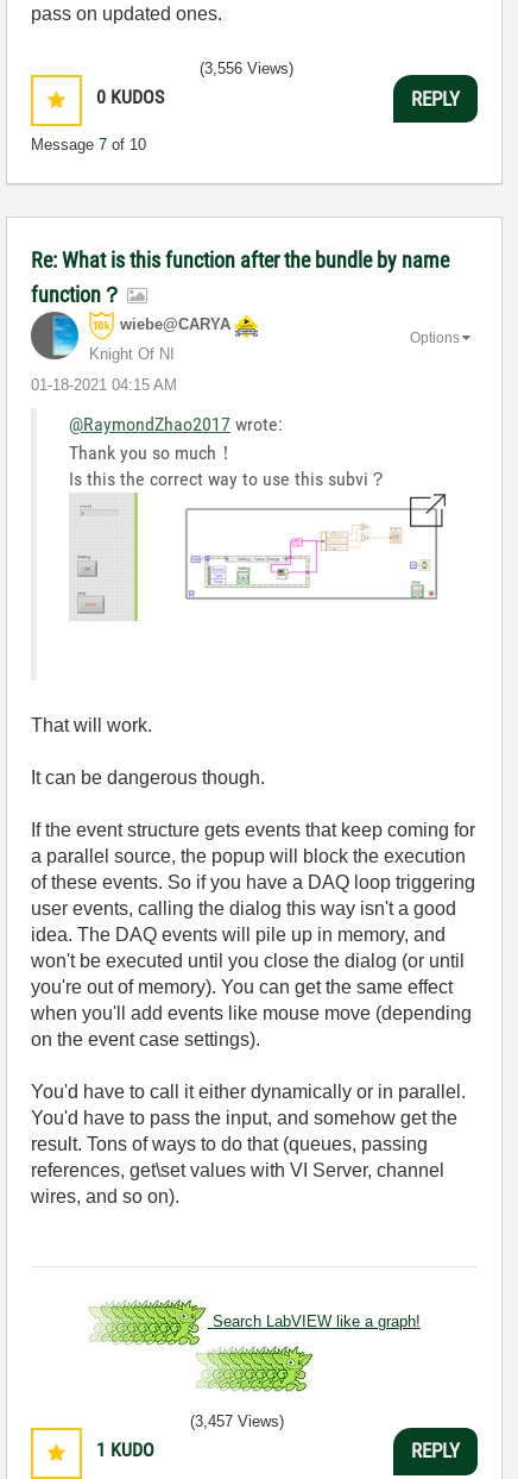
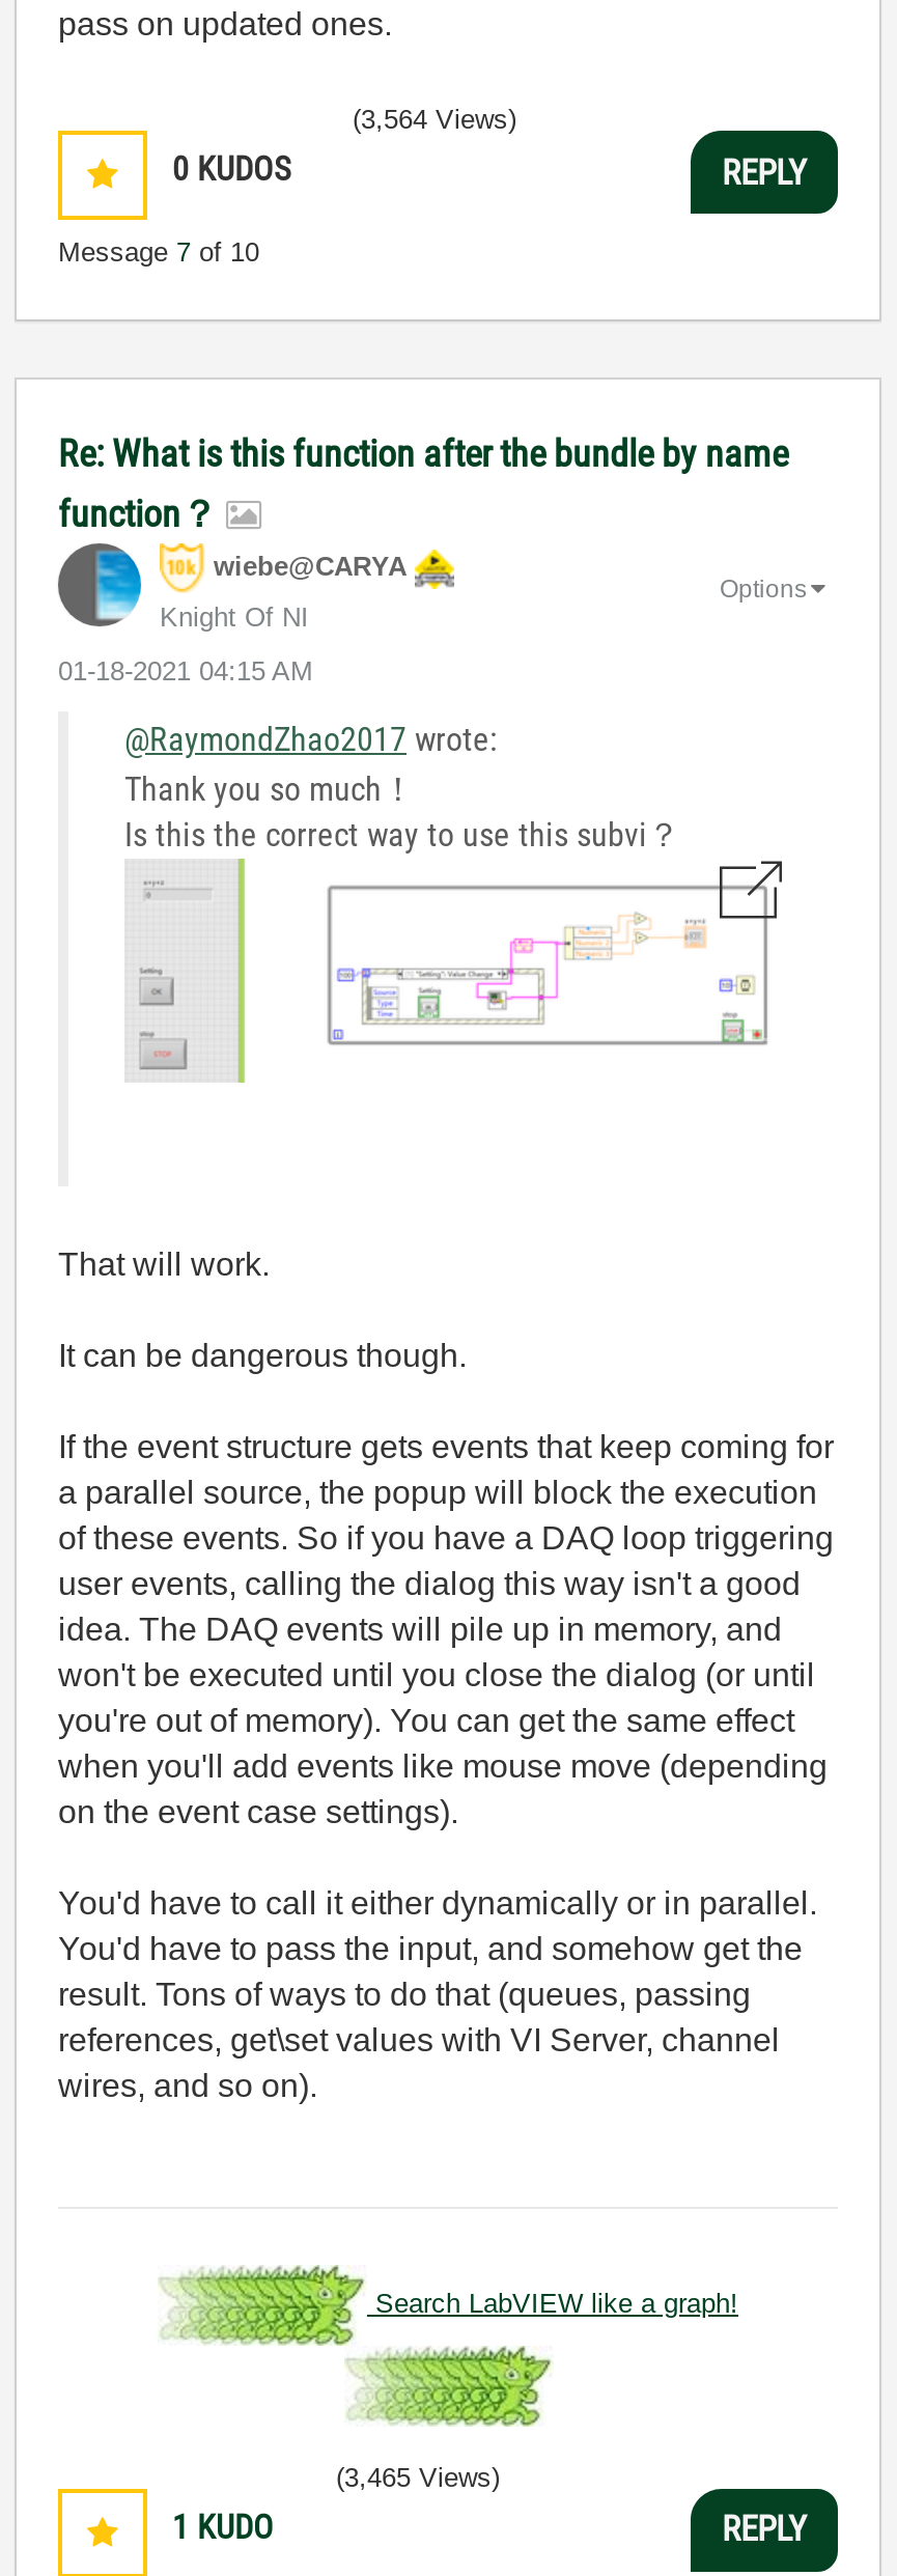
- (3,556 Views)
+ (3,564 Views)

- (3,457 Views)
+ (3,465 Views)
